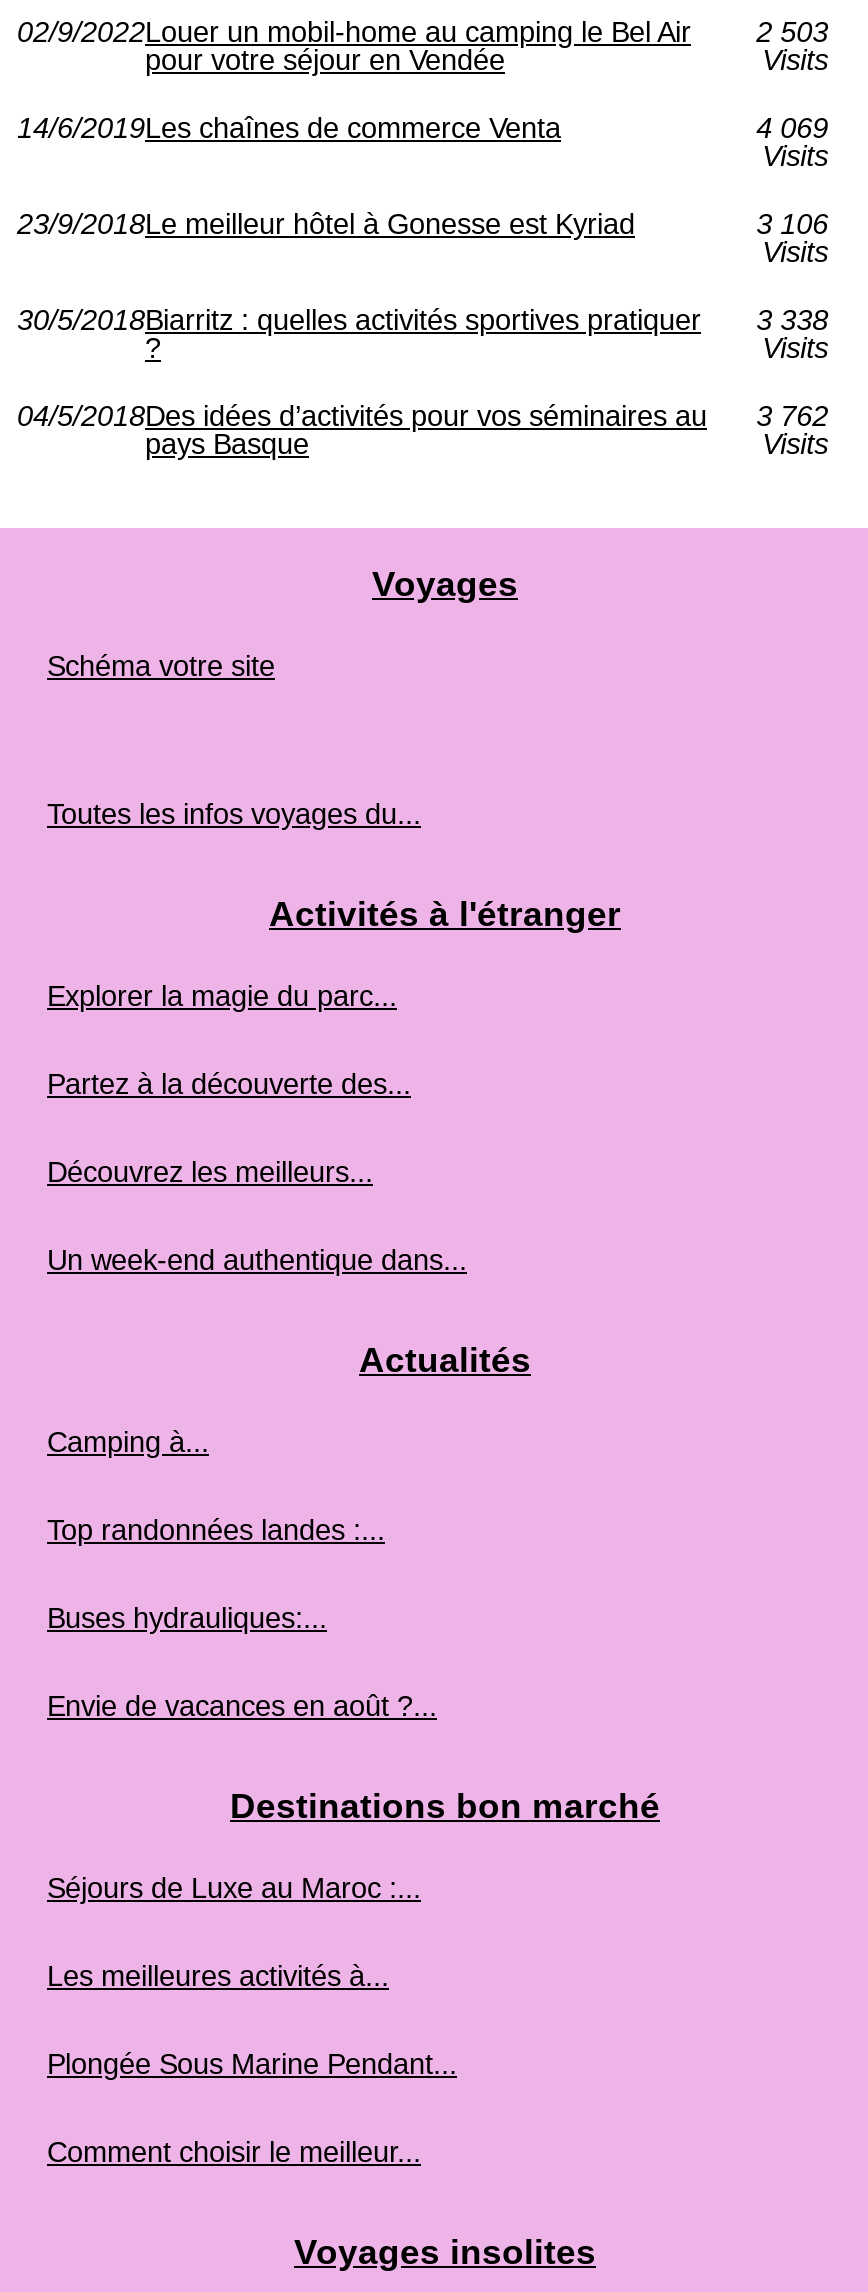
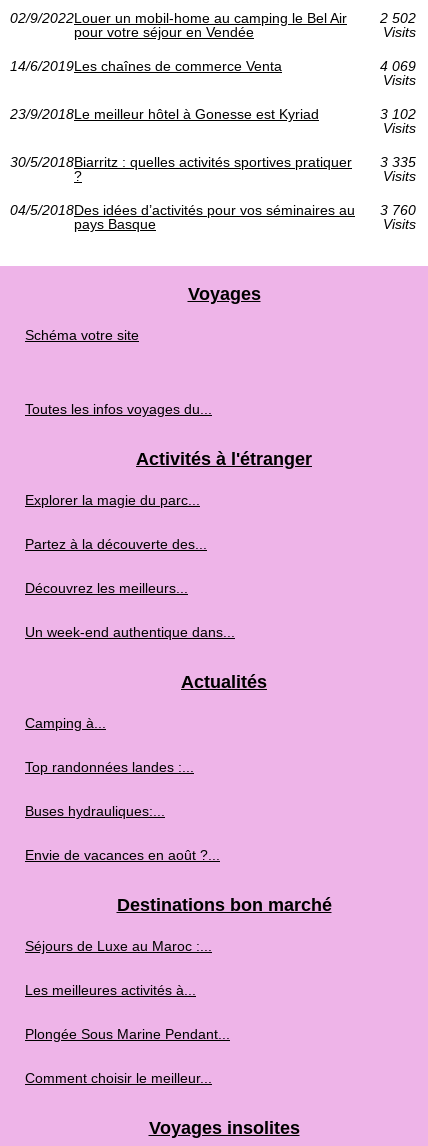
- 2 503
+ 2 502

- 3 106
+ 3 102

- 30/5/2018Biarritz : quelles activités sportives pratiquer 3 338
+ 30/5/2018Biarritz : quelles activités sportives pratiquer 3 335

- 04/5/2018Des idées d’activités pour vos séminaires au 3 762
+ 04/5/2018Des idées d’activités pour vos séminaires au 3 760
